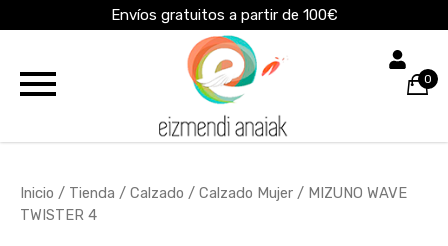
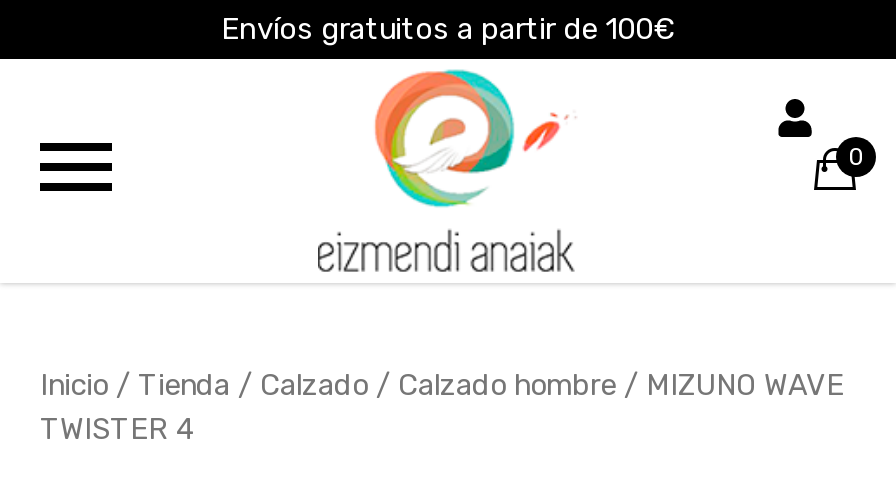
- Inicio / Tienda / Calzado / Calzado Mujer / MIZUNO WAVE
+ Inicio / Tienda / Calzado / Calzado hombre / MIZUNO WAVE
